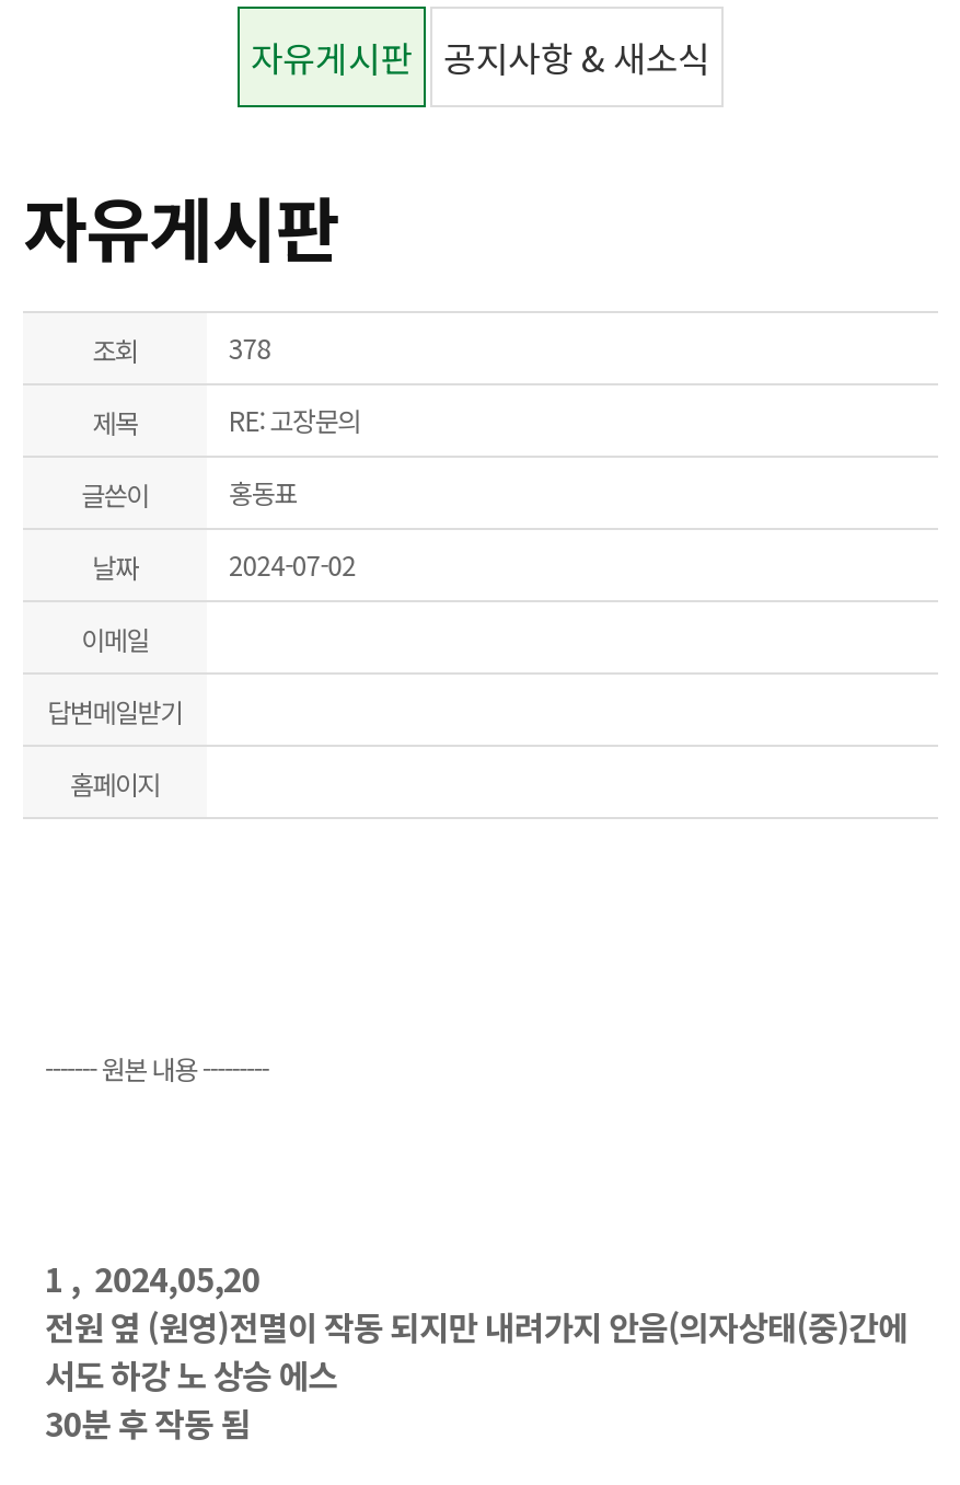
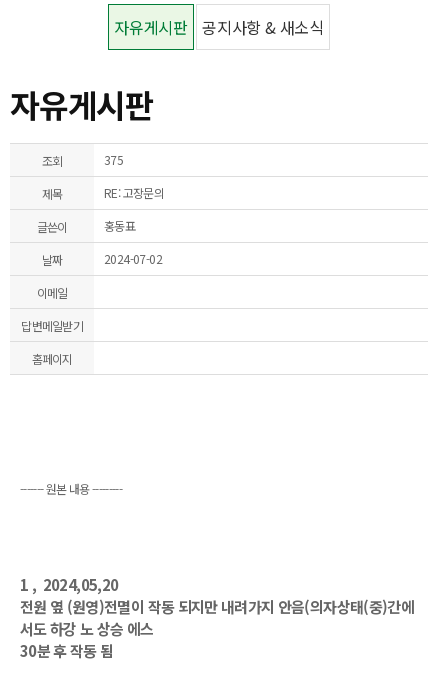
- 378
+ 375
